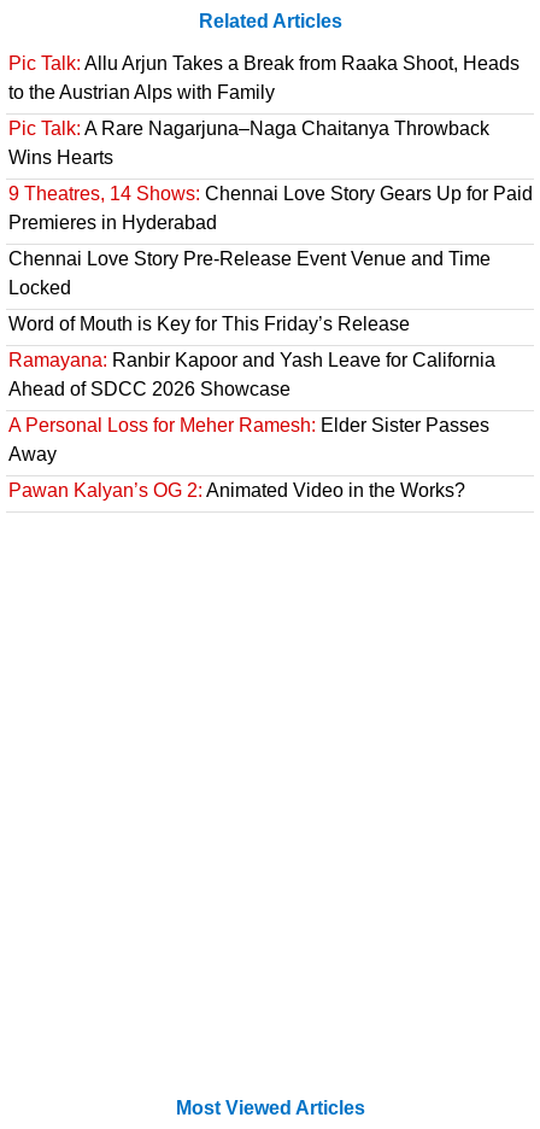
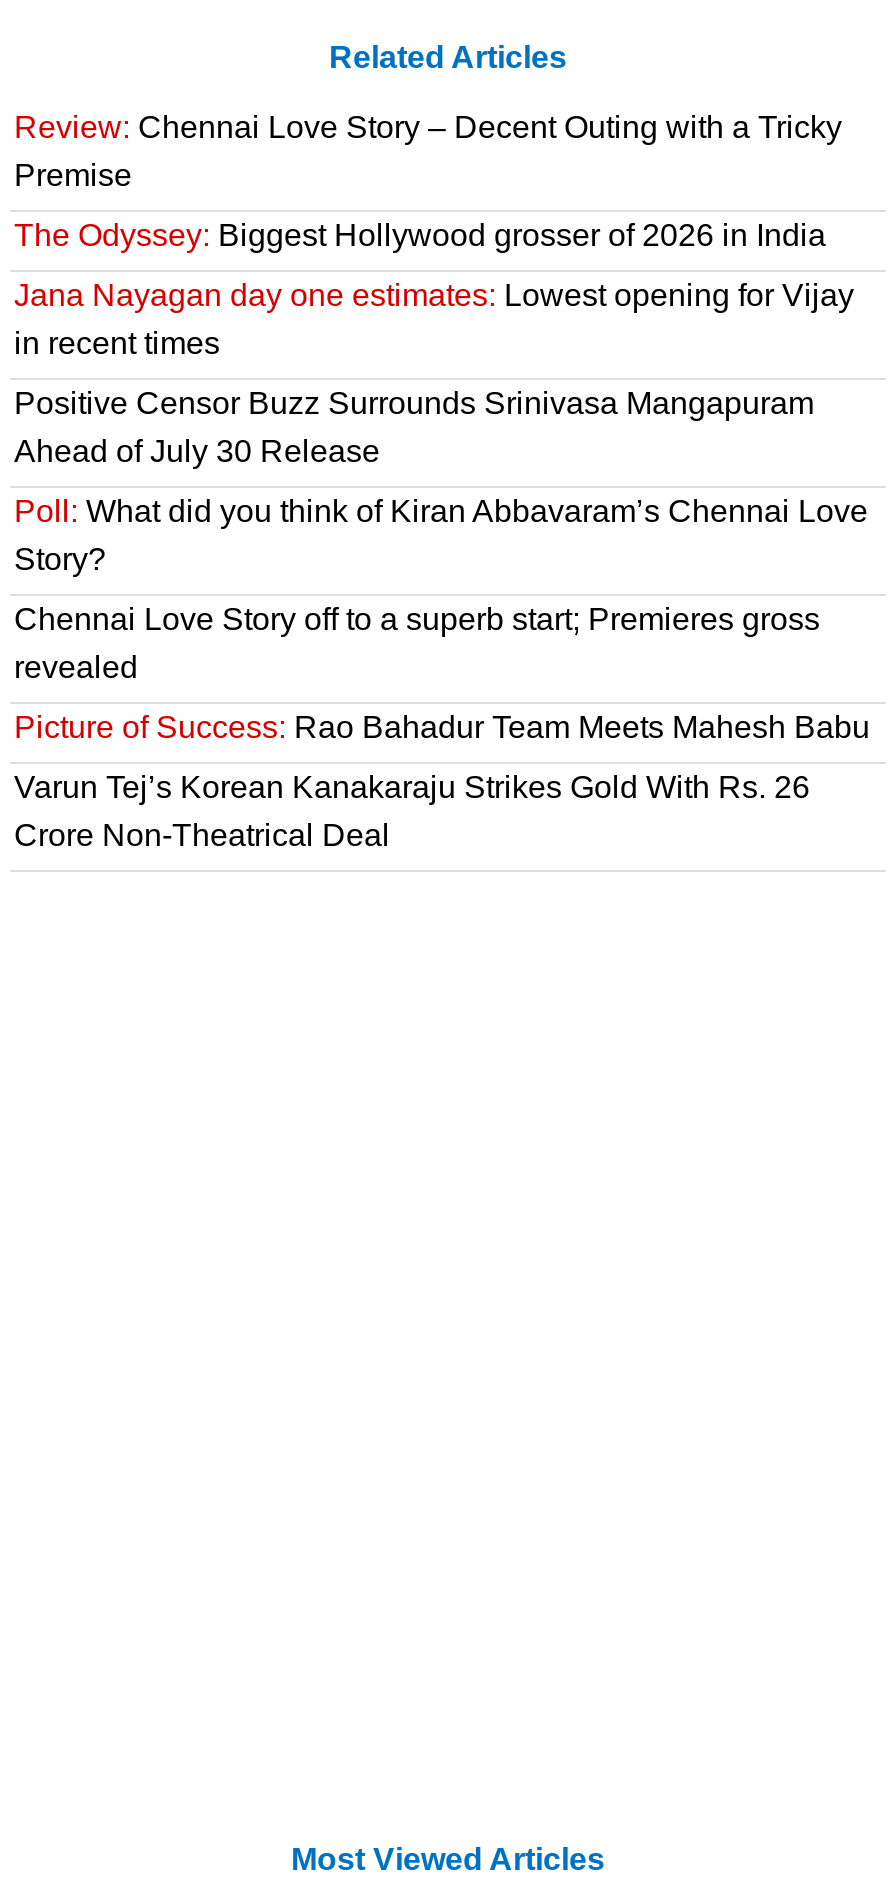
- Pic Talk: Allu Arjun Takes a Break from Raaka Shoot, Heads
- to the Austrian Alps with Family
+ Review: Chennai Love Story – Decent Outing with a Tricky
+ Premise

- Pic Talk: A Rare Nagarjuna–Naga Chaitanya Throwback
- Wins Hearts
+ The Odyssey: Biggest Hollywood grosser of 2026 in India

- 9 Theatres, 14 Shows: Chennai Love Story Gears Up for Paid
- Premieres in Hyderabad
+ Jana Nayagan day one estimates: Lowest opening for Vijay
+ in recent times

- Chennai Love Story Pre-Release Event Venue and Time
- Locked
+ Positive Censor Buzz Surrounds Srinivasa Mangapuram
+ Ahead of July 30 Release

- Word of Mouth is Key for This Friday’s Release
+ Poll: What did you think of Kiran Abbavaram’s Chennai Love
+ Story?

- Ramayana: Ranbir Kapoor and Yash Leave for California
- Ahead of SDCC 2026 Showcase
+ Chennai Love Story off to a superb start; Premieres gross
+ revealed

- A Personal Loss for Meher Ramesh: Elder Sister Passes
- Away
+ Picture of Success: Rao Bahadur Team Meets Mahesh Babu

- Pawan Kalyan’s OG 2: Animated Video in the Works?
+ Varun Tej’s Korean Kanakaraju Strikes Gold With Rs. 26
+ Crore Non-Theatrical Deal
